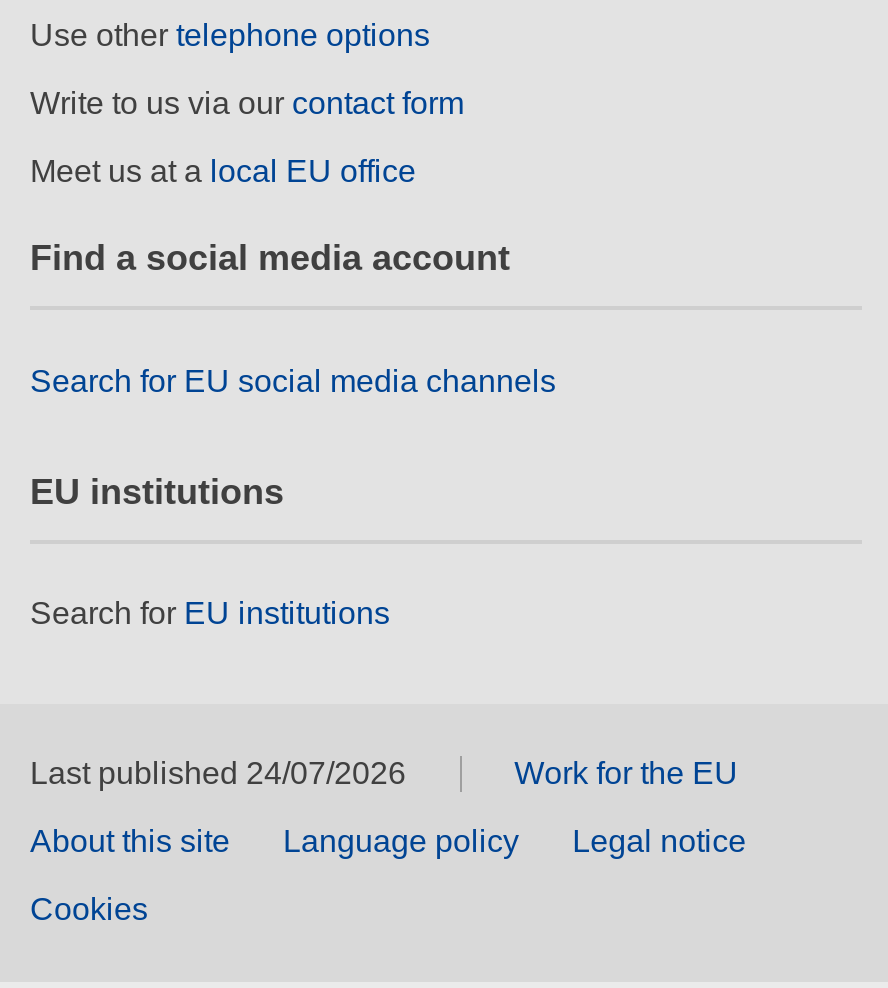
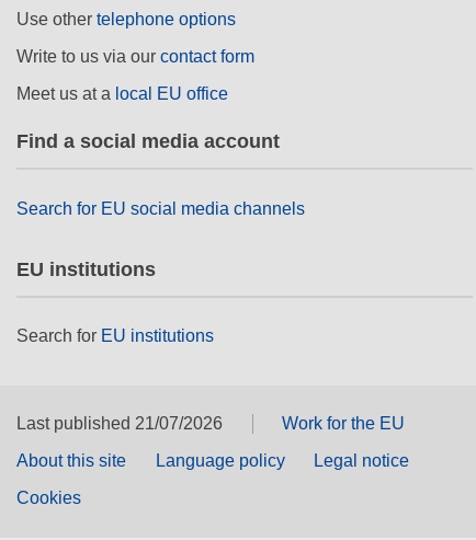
- Last published 24/07/2026
+ Last published 21/07/2026
